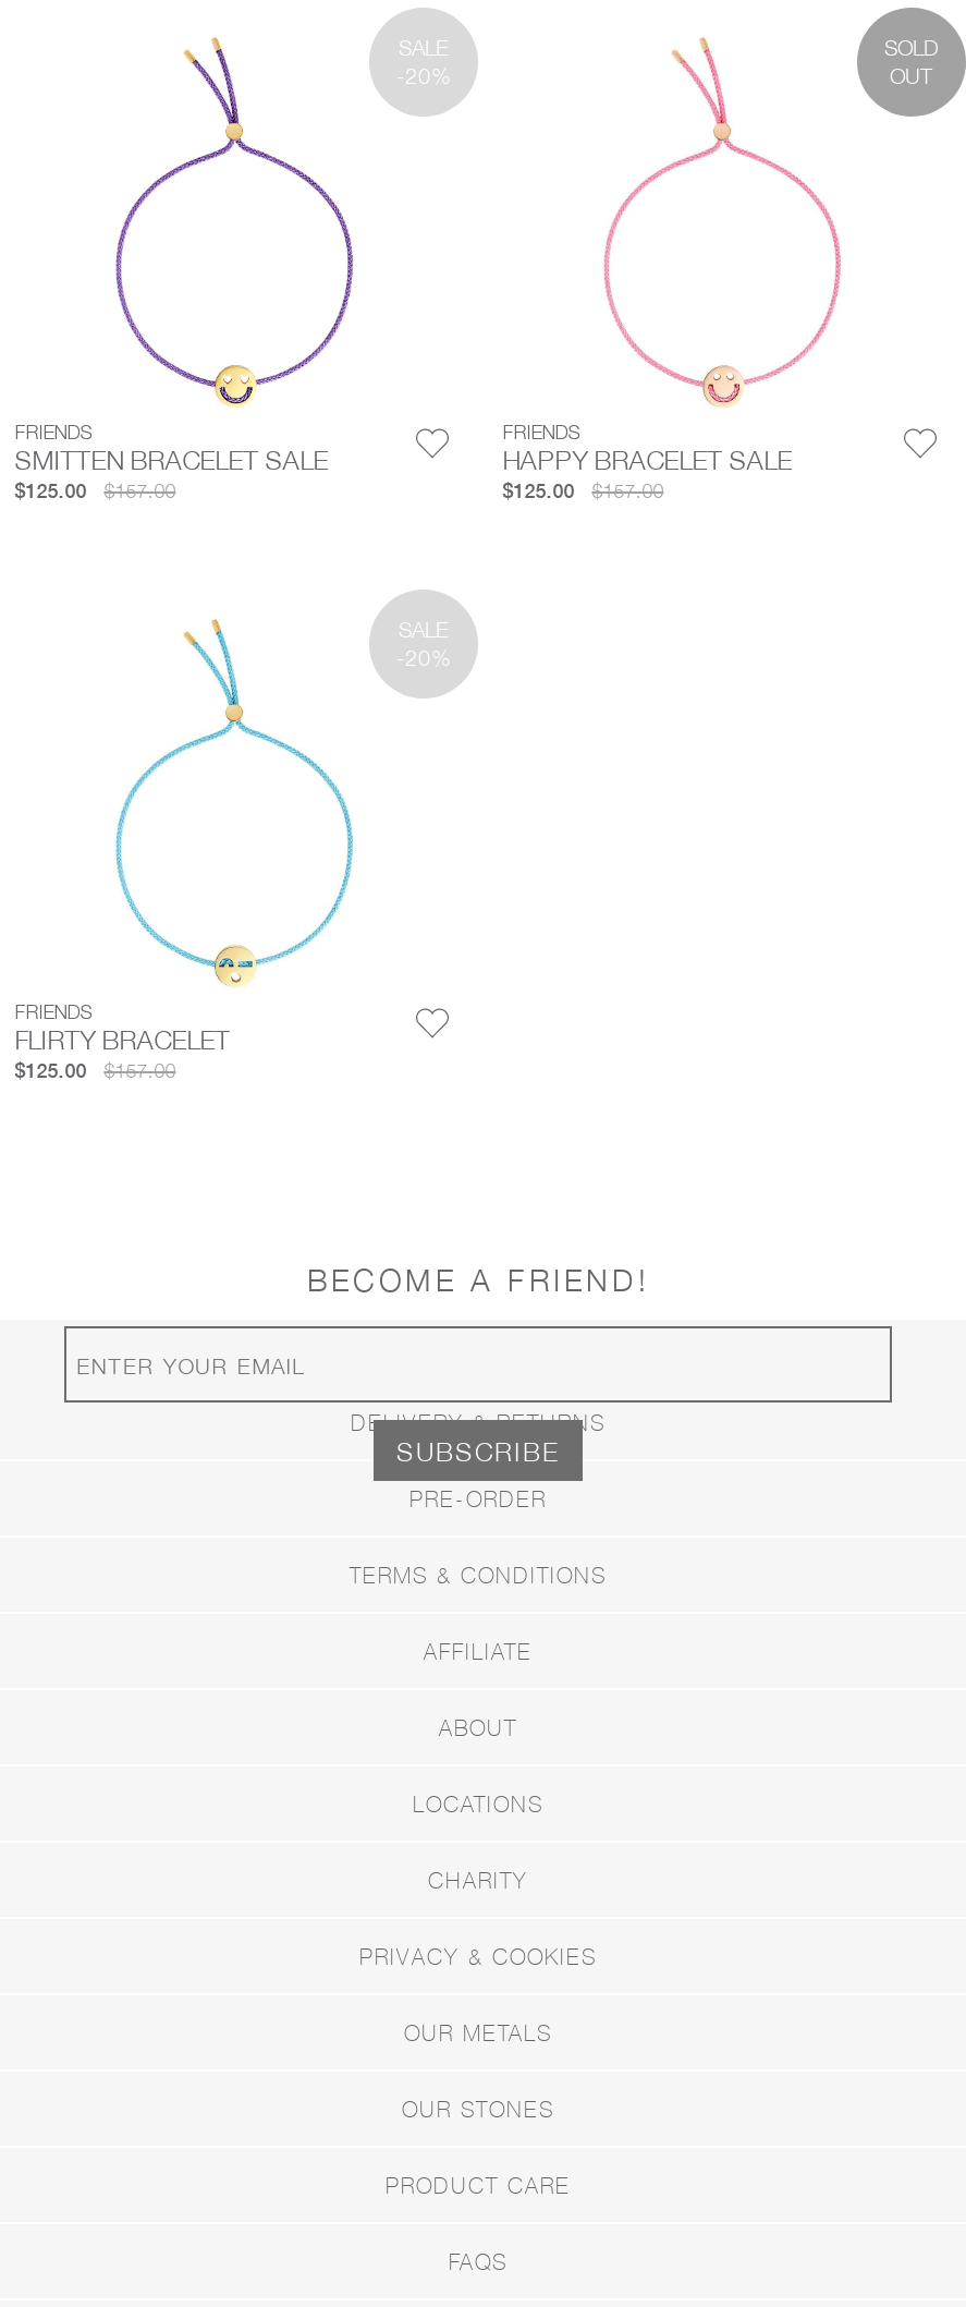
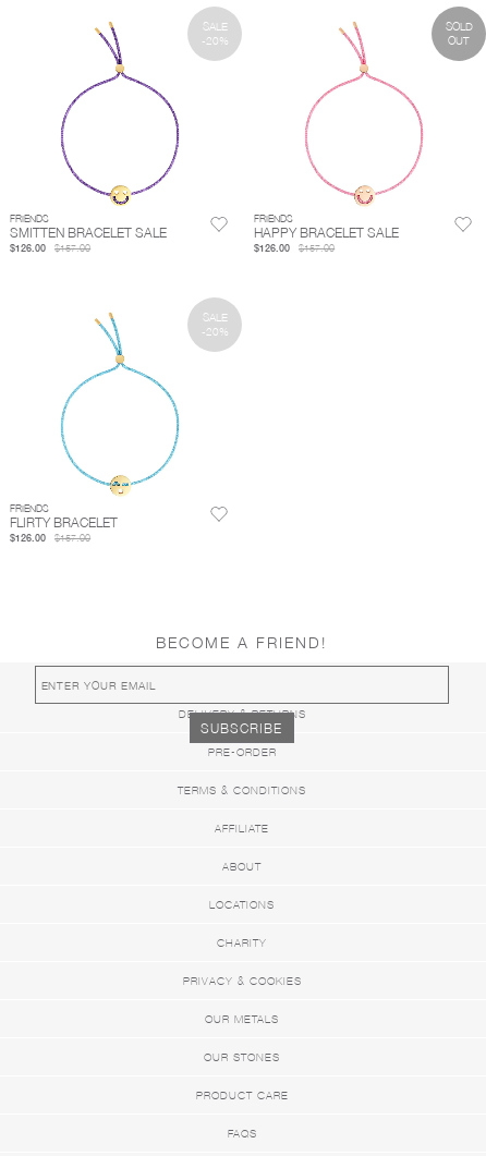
- $125.00
+ $126.00

- $125.00
+ $126.00

- $125.00
+ $126.00
